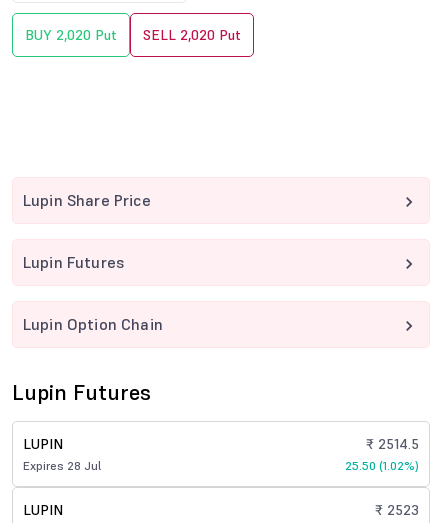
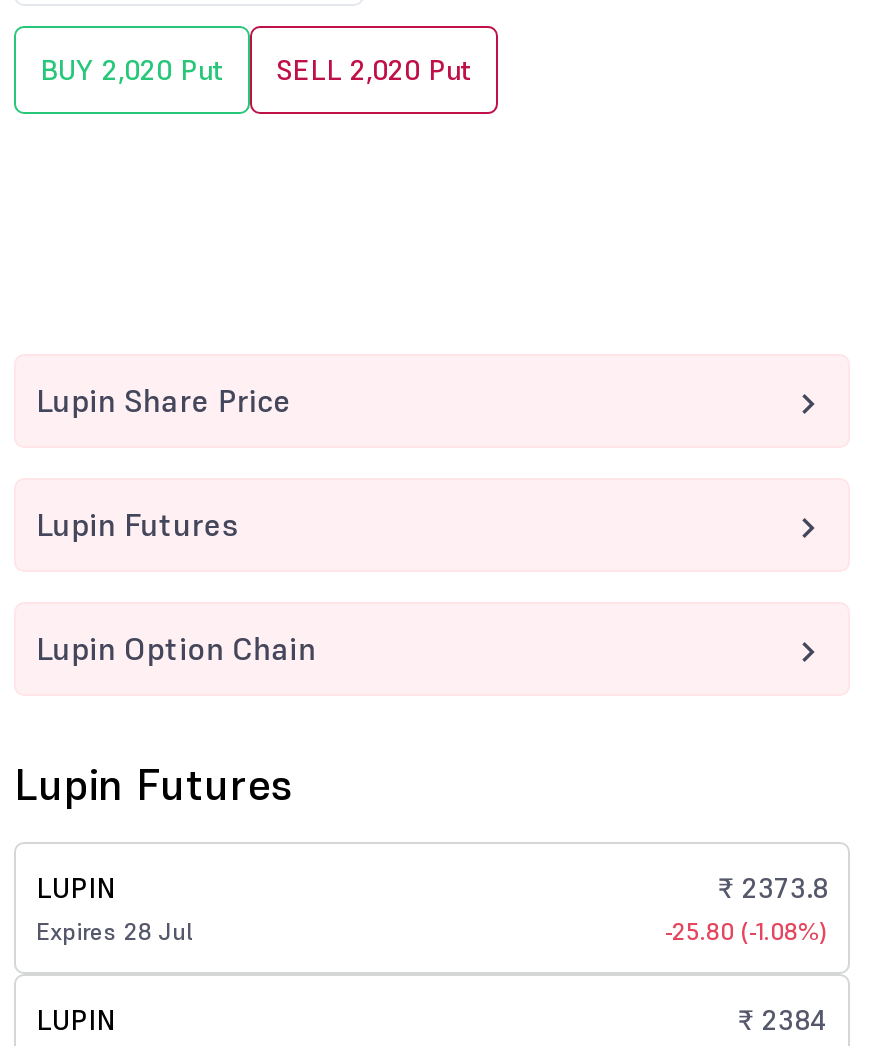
- ₹ 2514.5
+ ₹ 2373.8

- 25.50 (1.02%)
+ -25.80 (-1.08%)

- ₹ 2523
+ ₹ 2384
